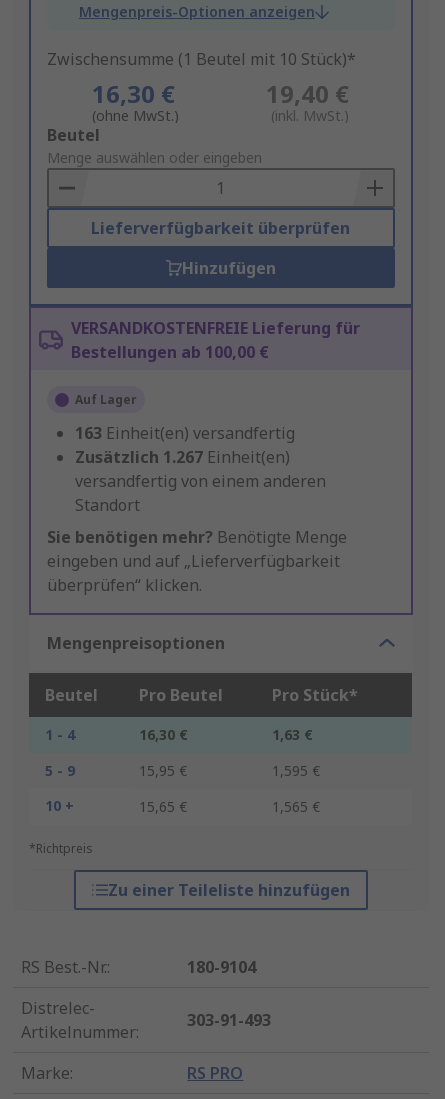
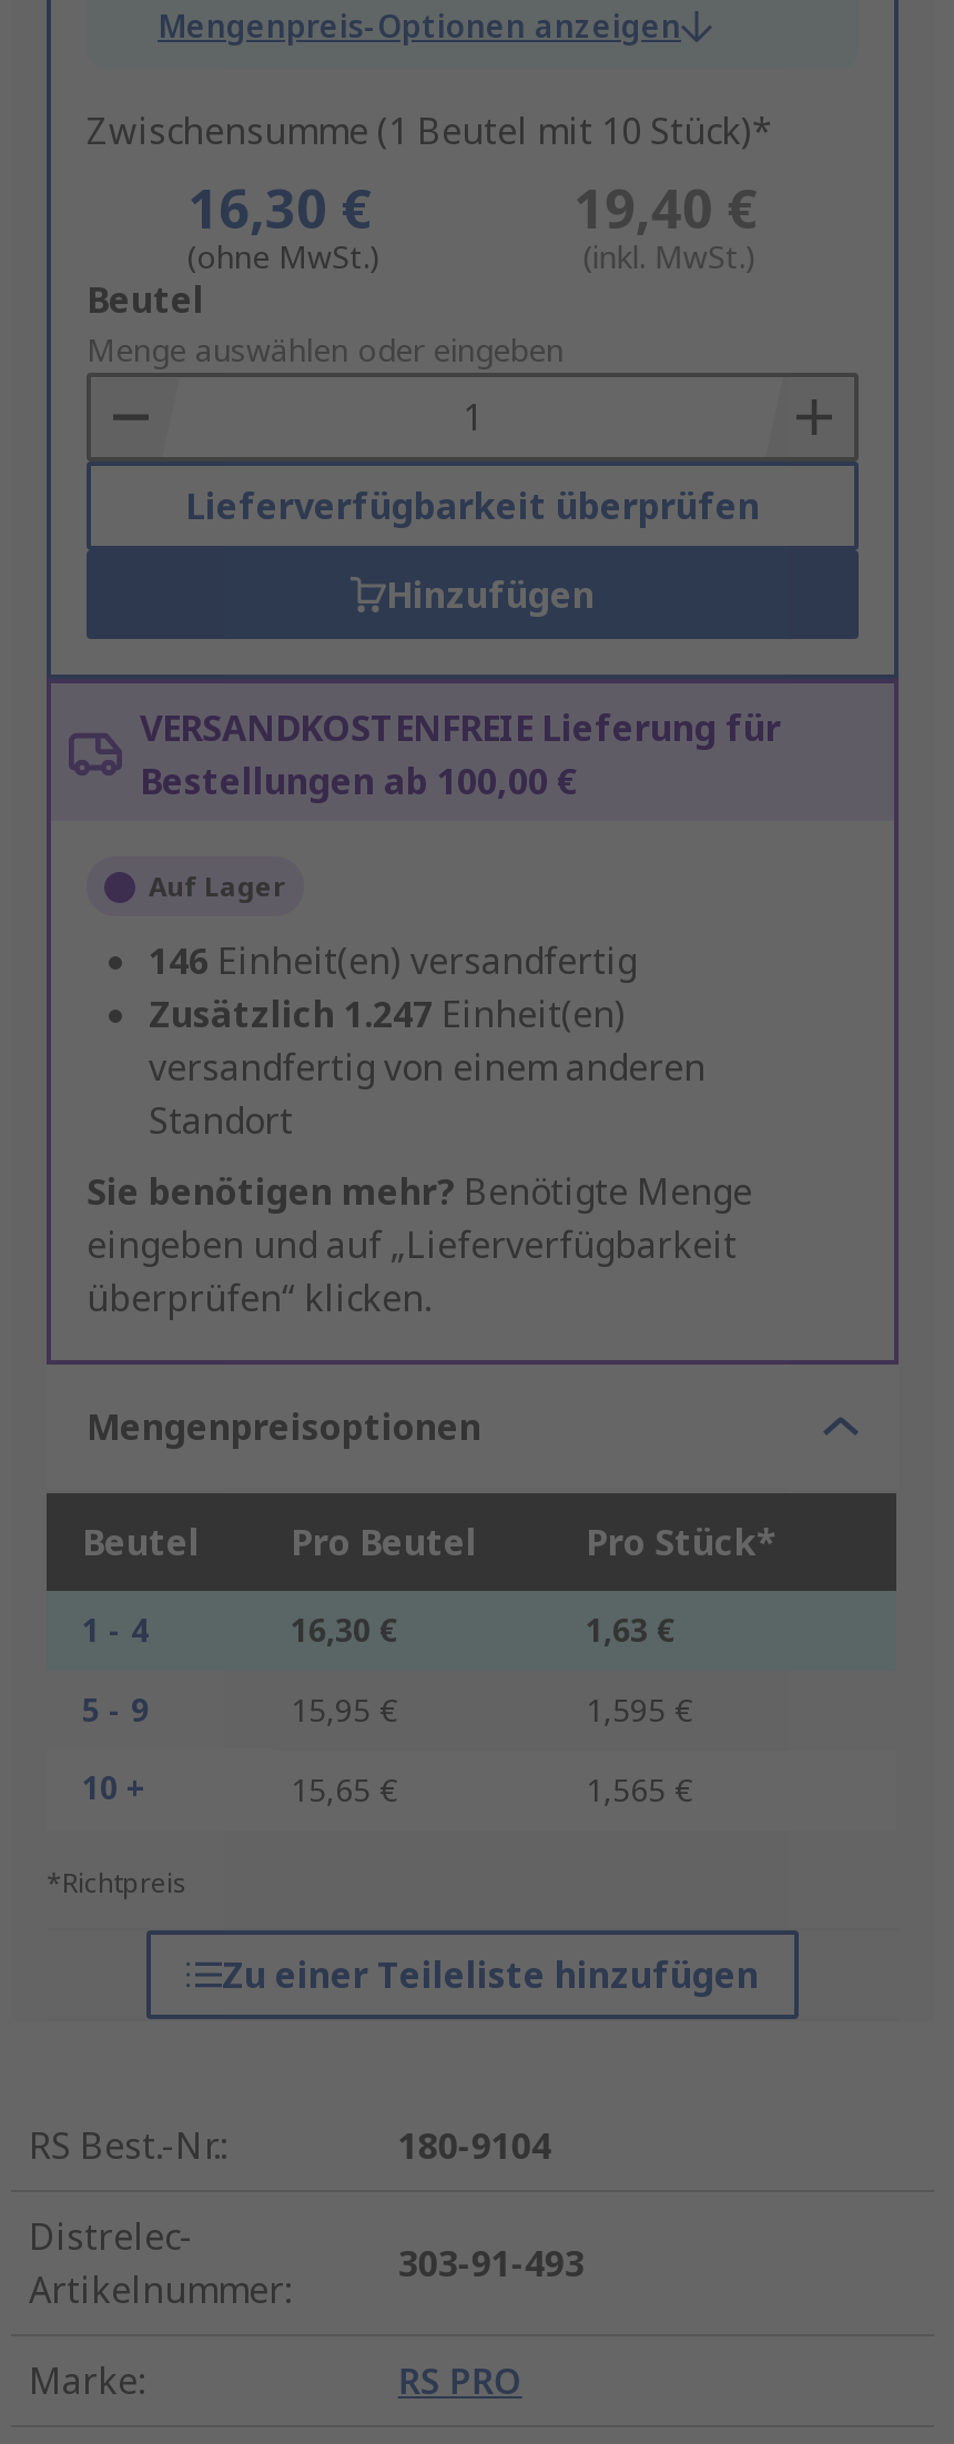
- 163 Einheit(en) versandfertig
+ 146 Einheit(en) versandfertig

- Zusätzlich 1.267 Einheit(en)
+ Zusätzlich 1.247 Einheit(en)
